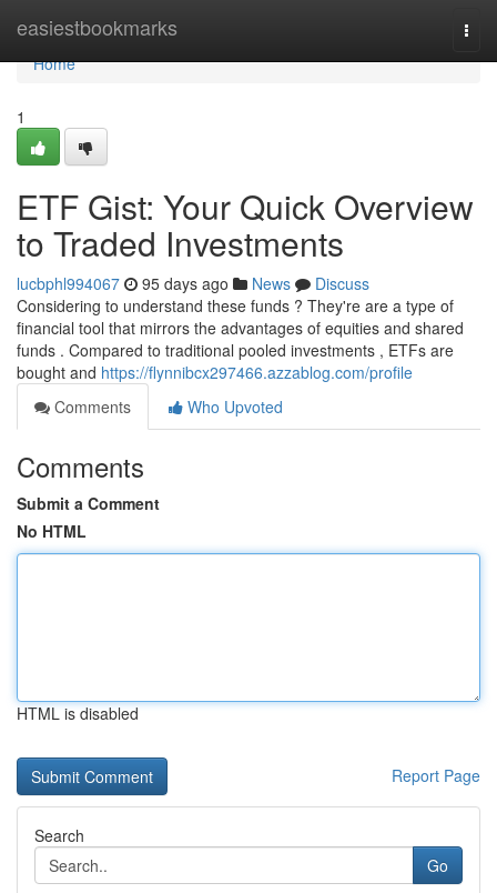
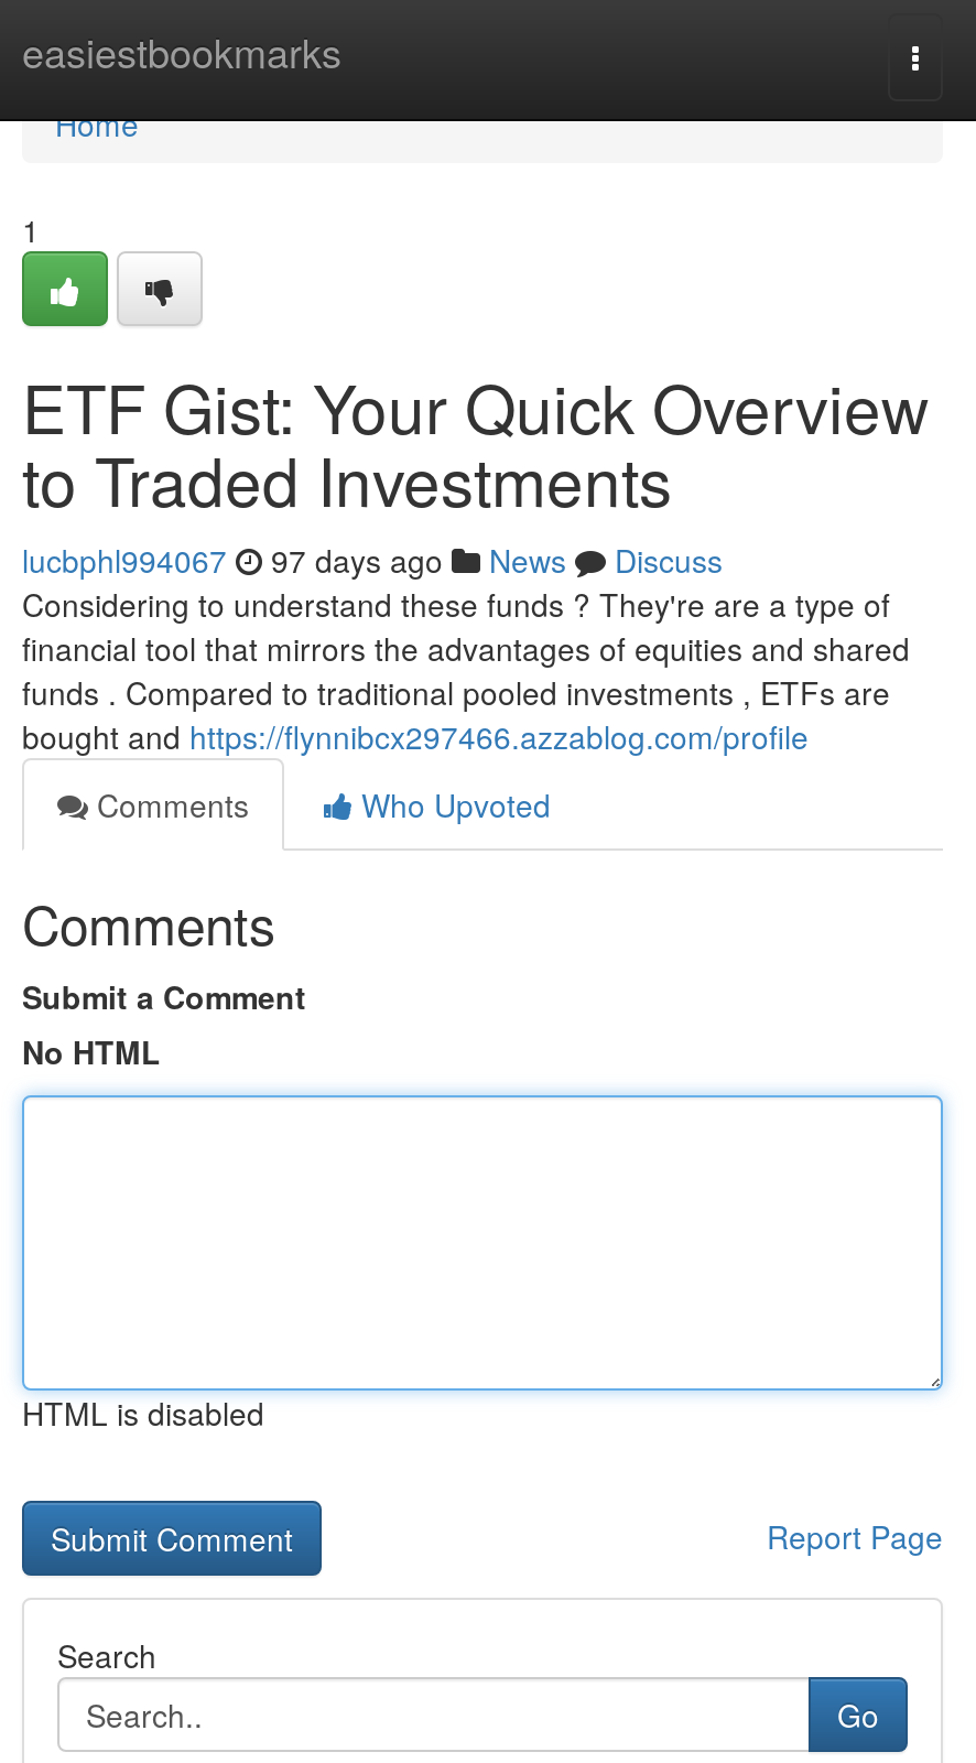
- lucbphl994067 95 days ago News Discuss
+ lucbphl994067 97 days ago News Discuss
